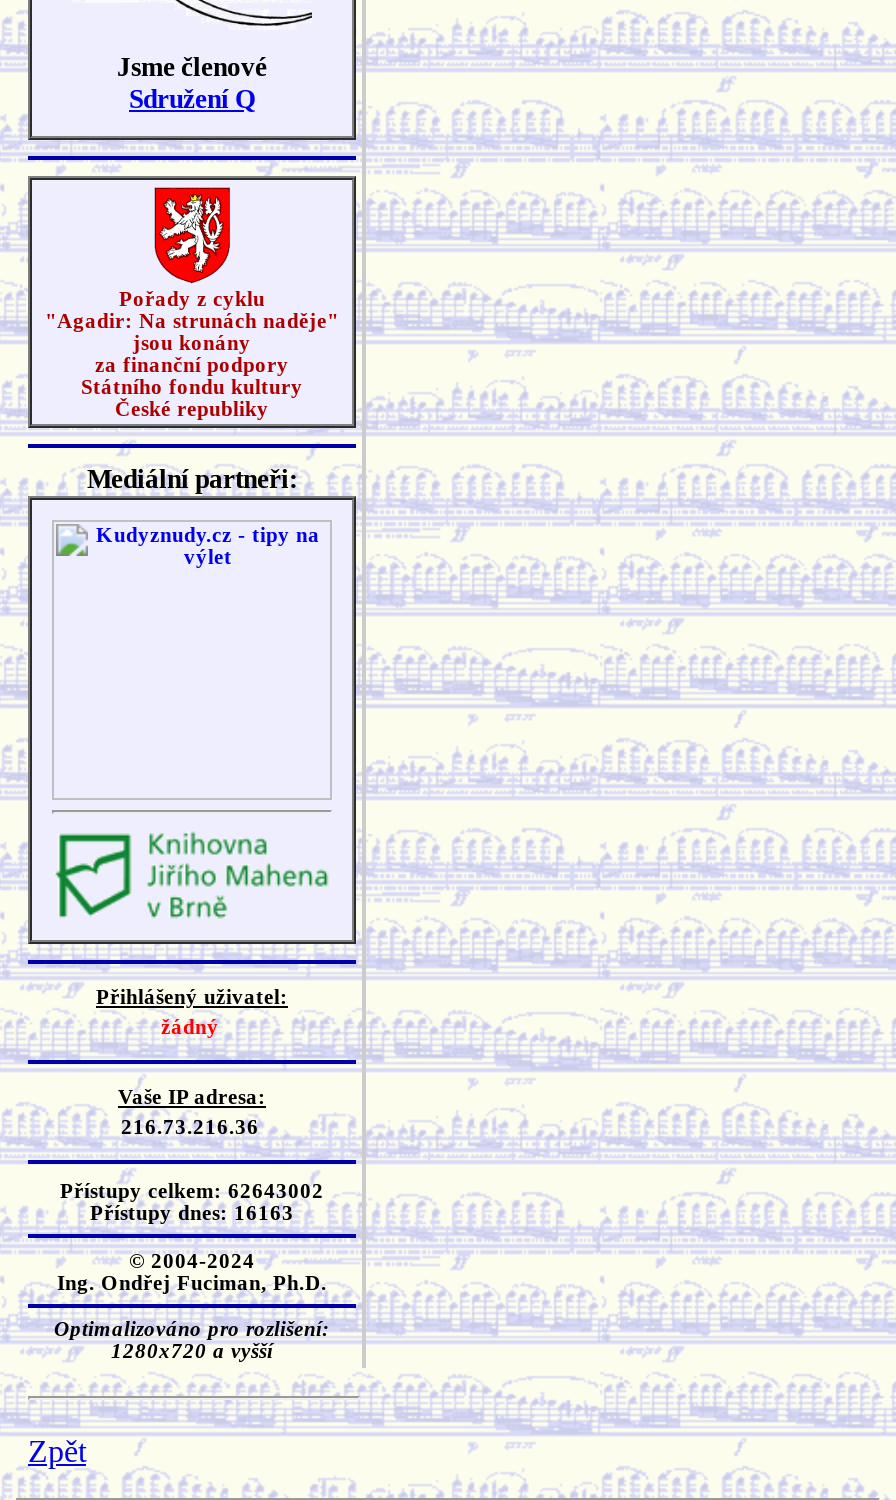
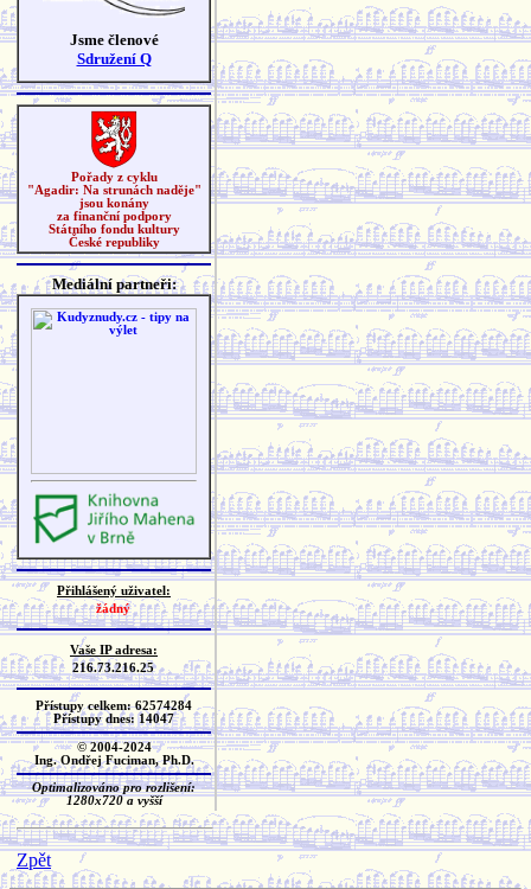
- 216.73.216.36
+ 216.73.216.25

- Přístupy celkem: 62643002
+ Přístupy celkem: 62574284

- Přístupy dnes: 16163
+ Přístupy dnes: 14047
